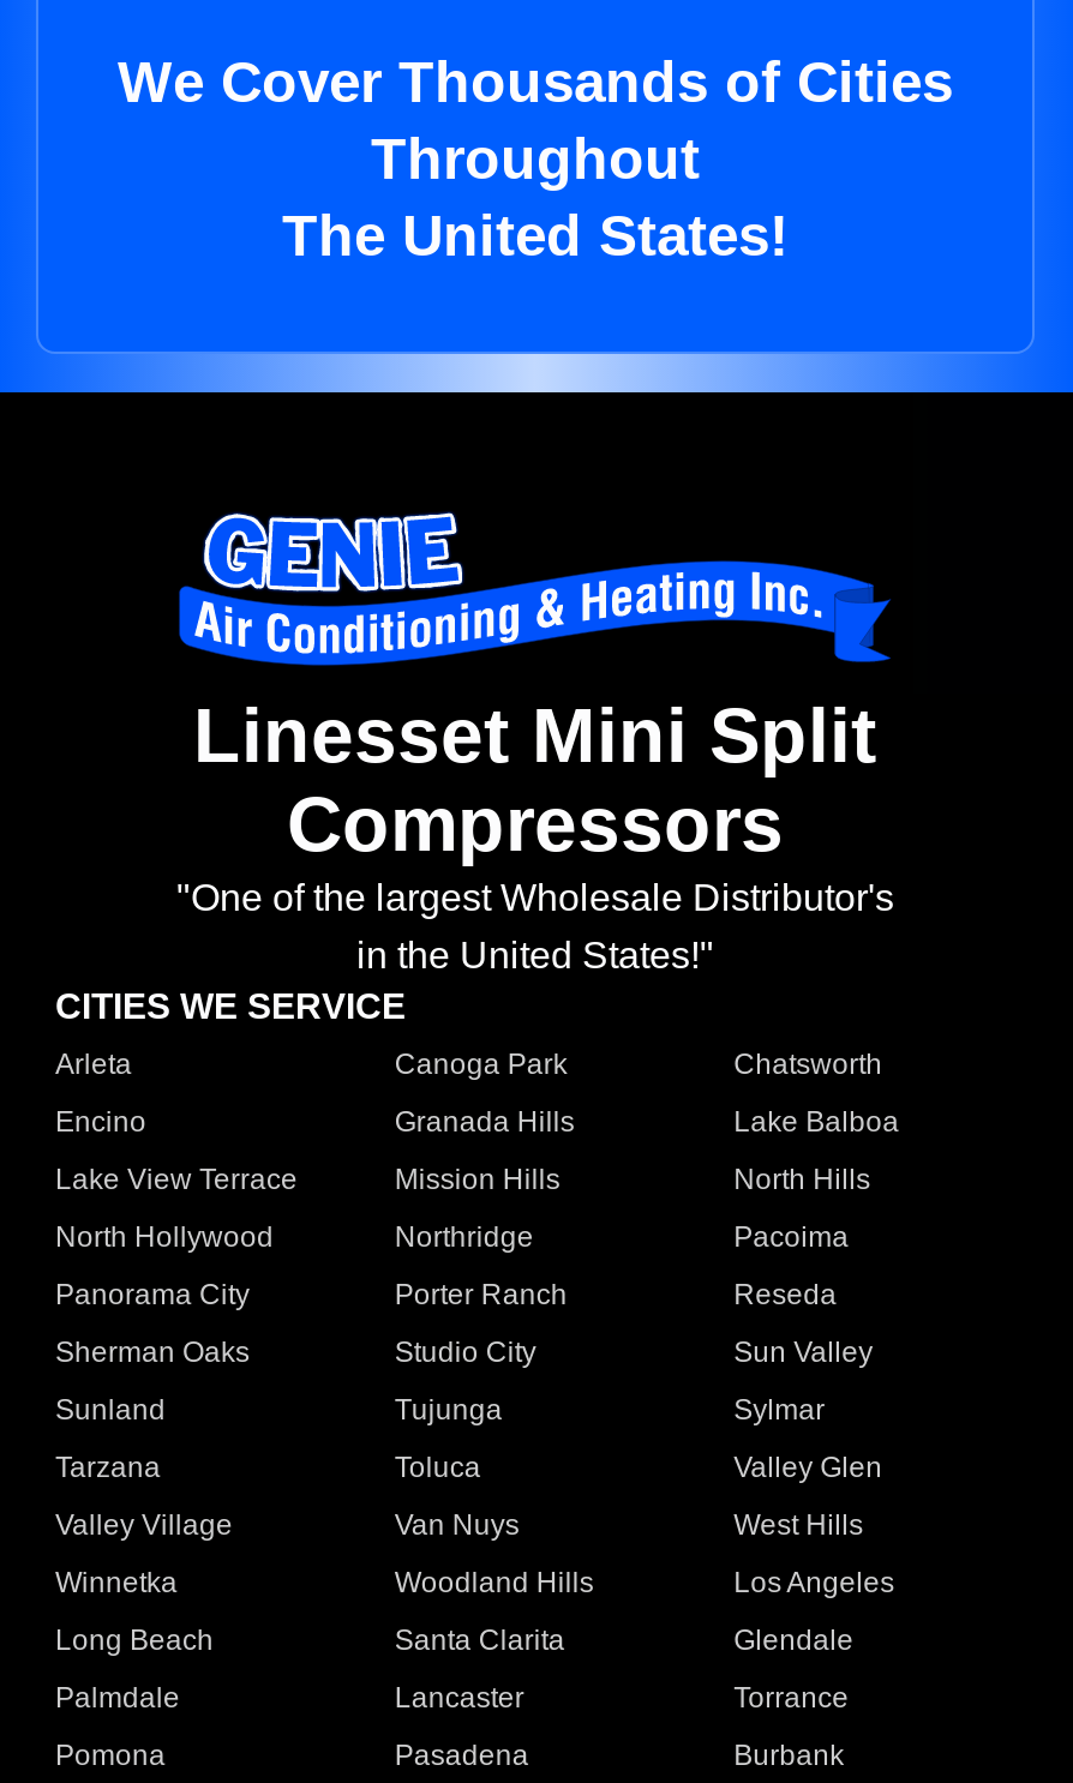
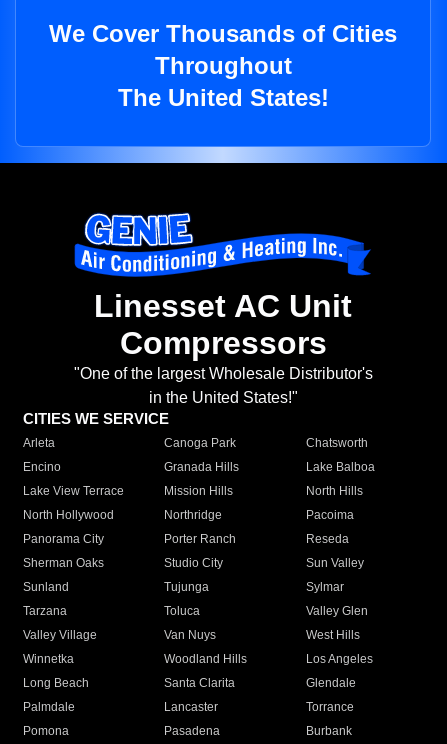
- Linesset Mini Split
+ Linesset AC Unit
